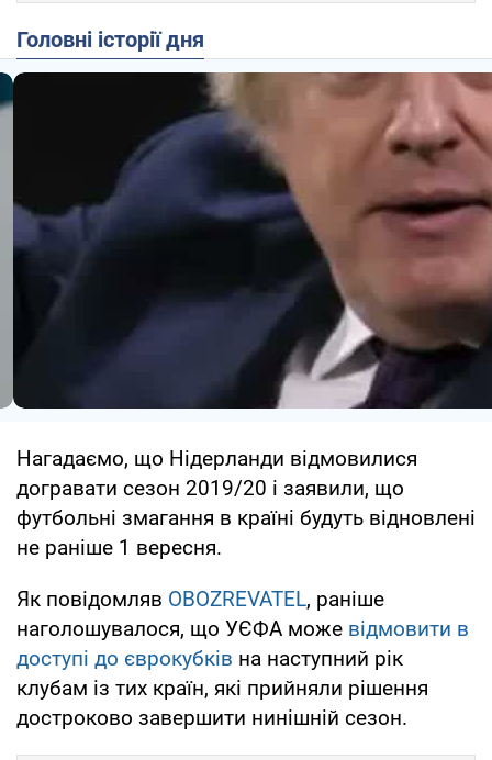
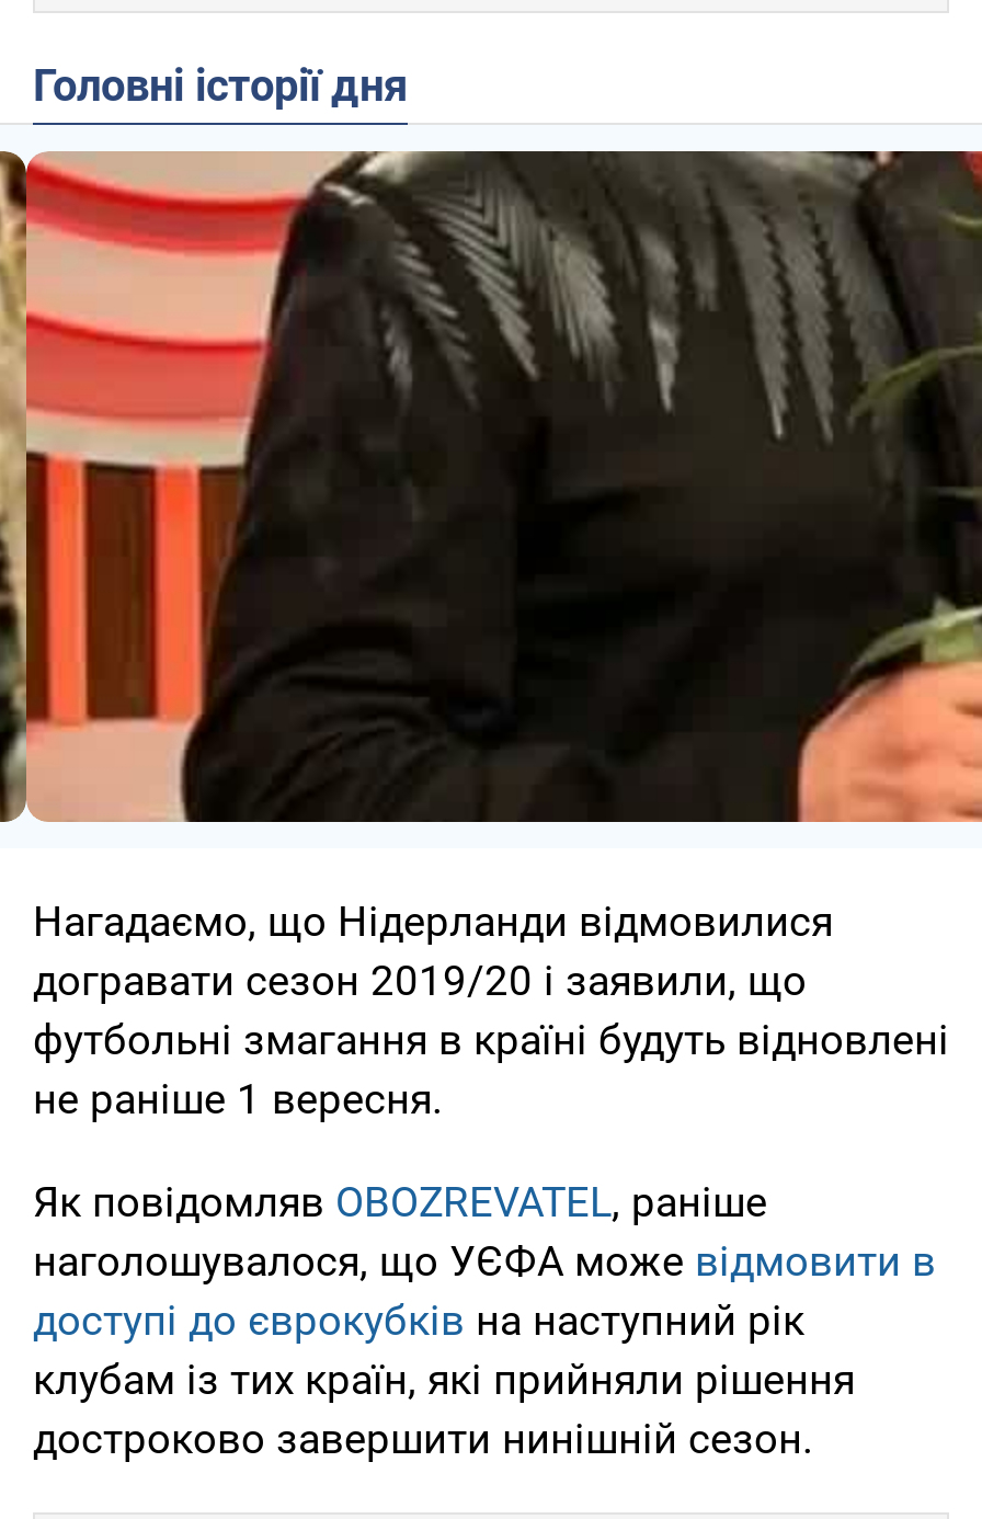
- [image]
+ [image]
